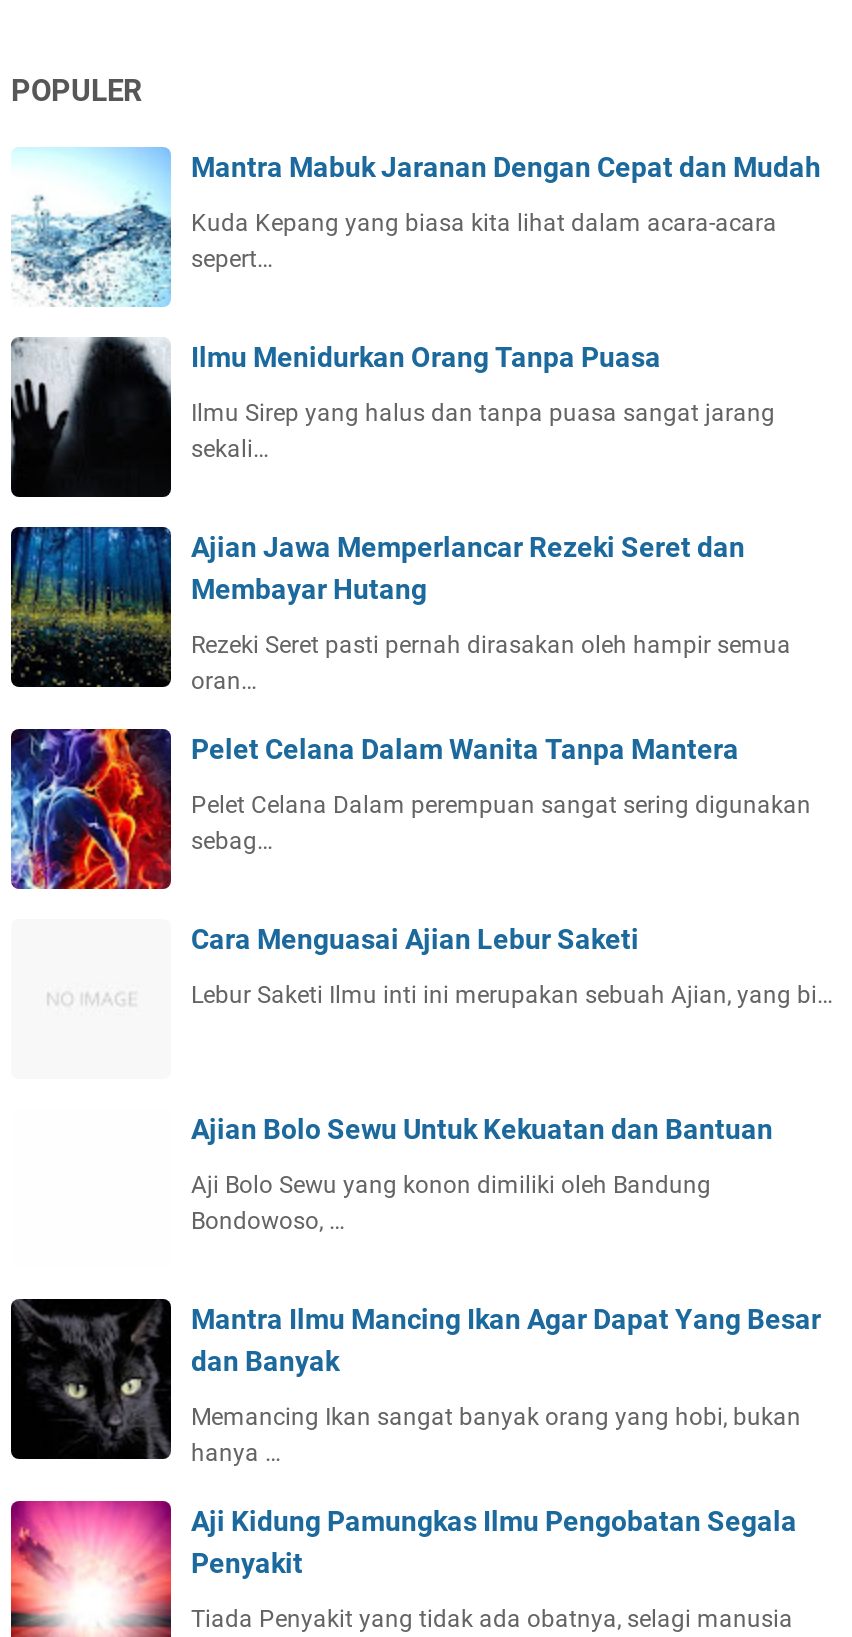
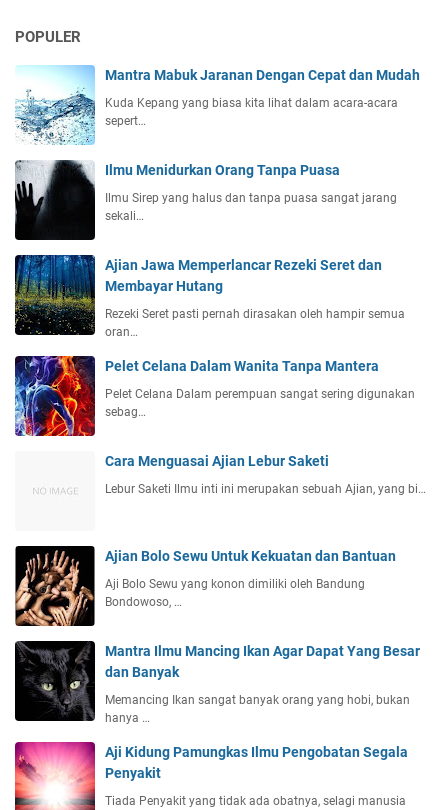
+ [image]
